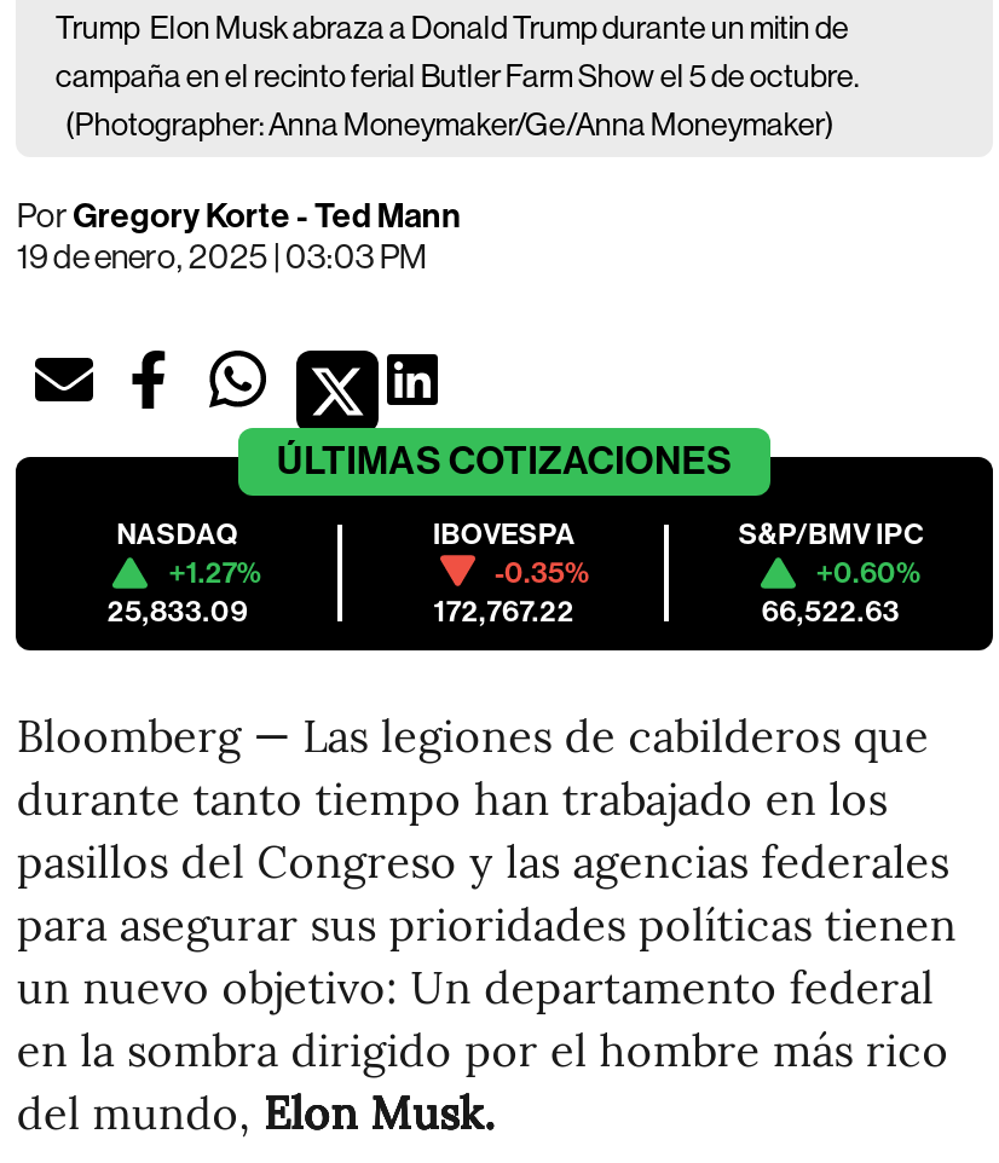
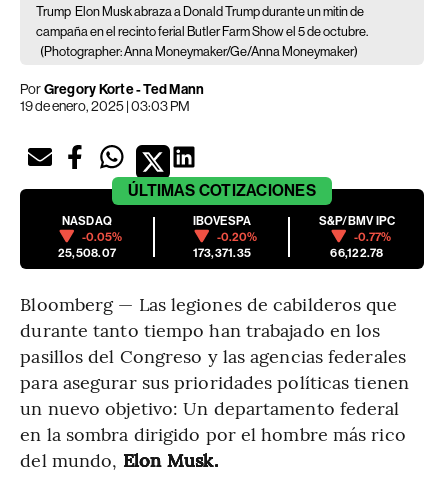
- +1.27%
+ -0.05%

- -0.35%
+ -0.20%

- +0.60%
+ -0.77%

- 25,833.09
+ 25,508.07

- 172,767.22
+ 173,371.35

- 66,522.63
+ 66,122.78
